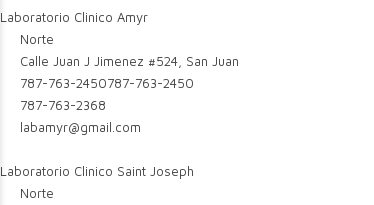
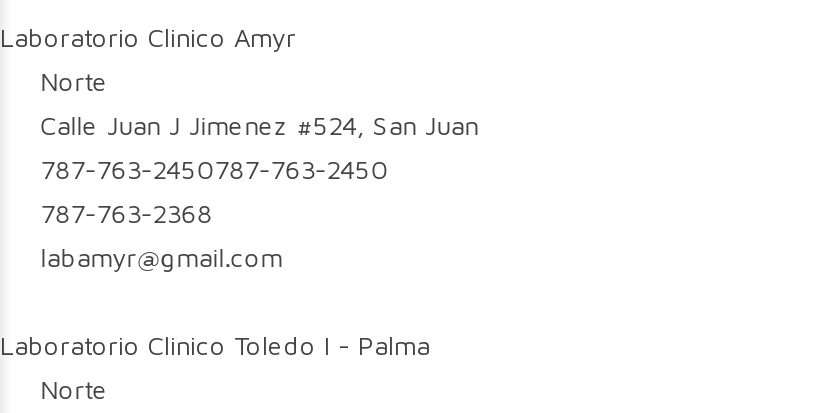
- Laboratorio Clinico Saint Joseph
+ Laboratorio Clinico Toledo I - Palma
